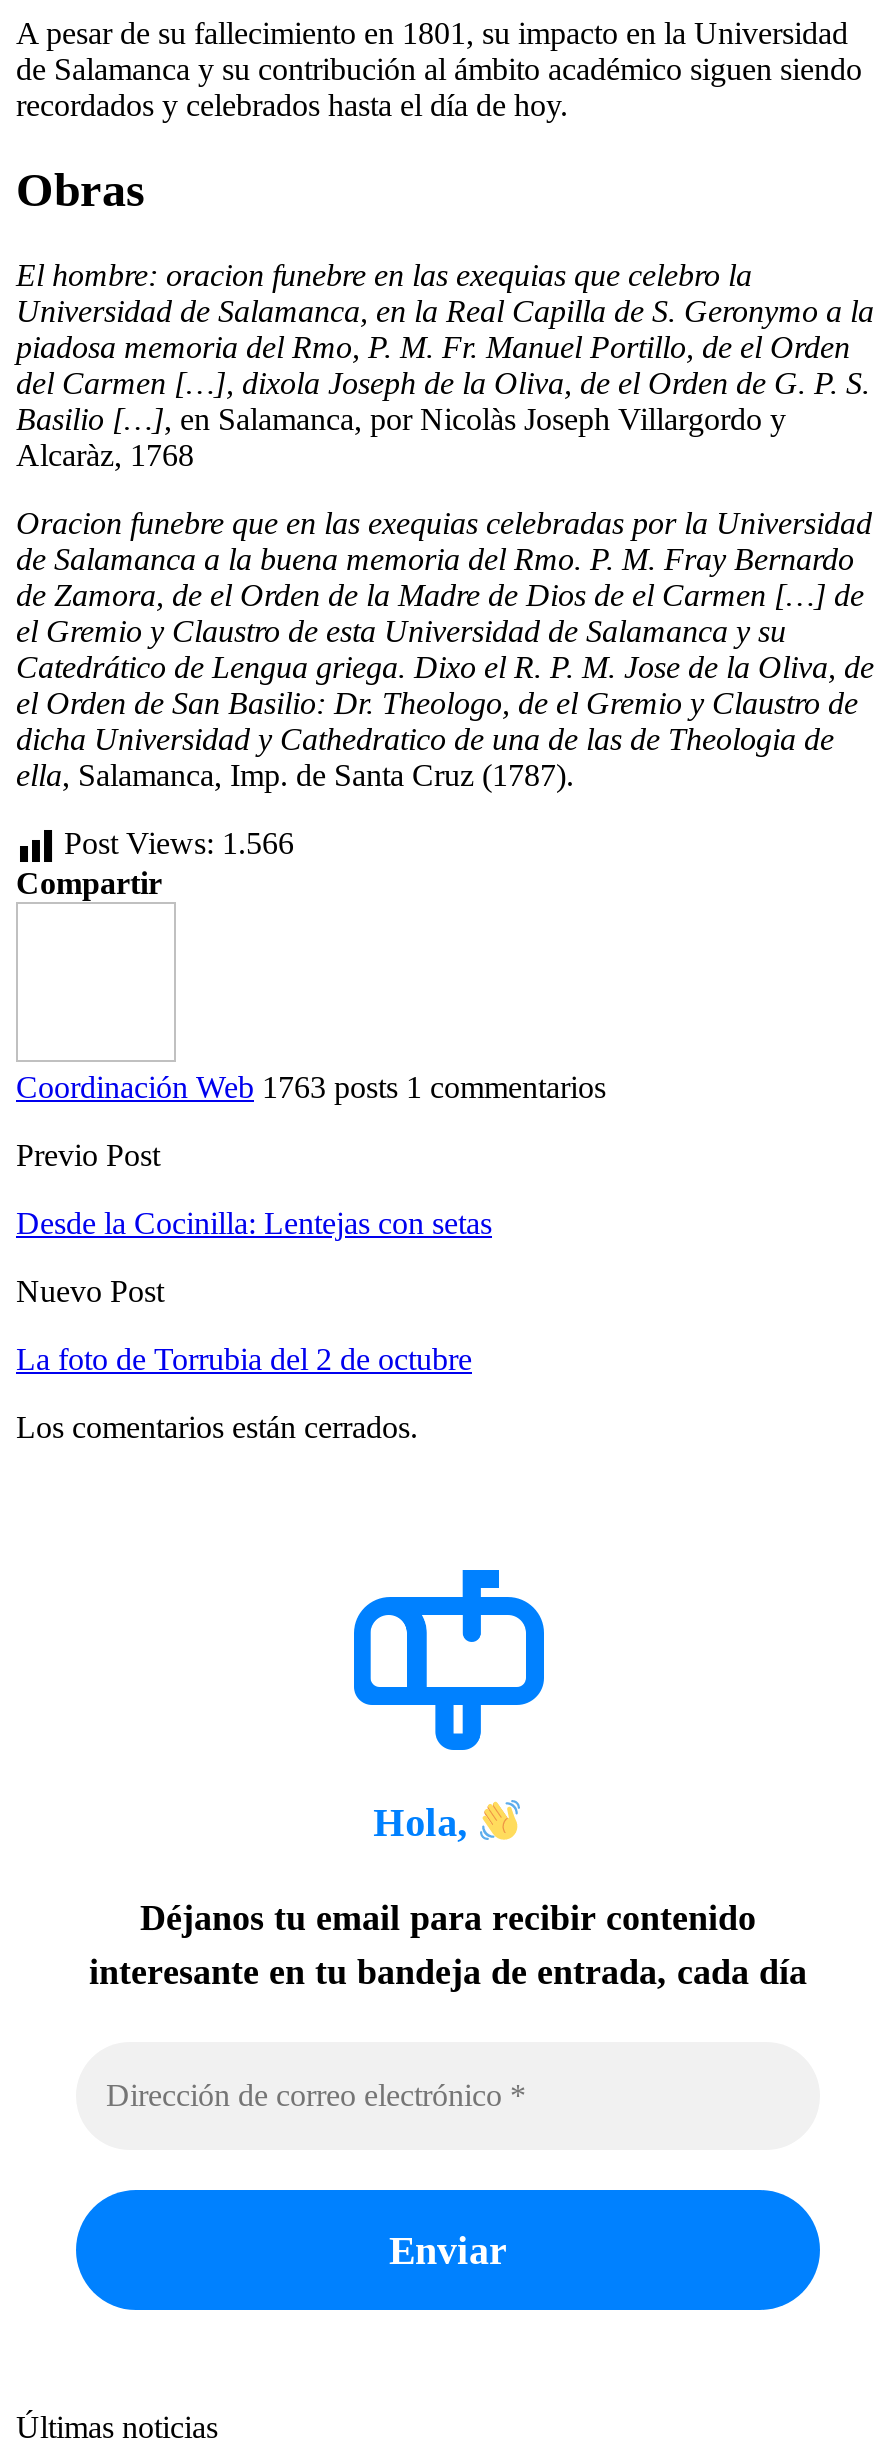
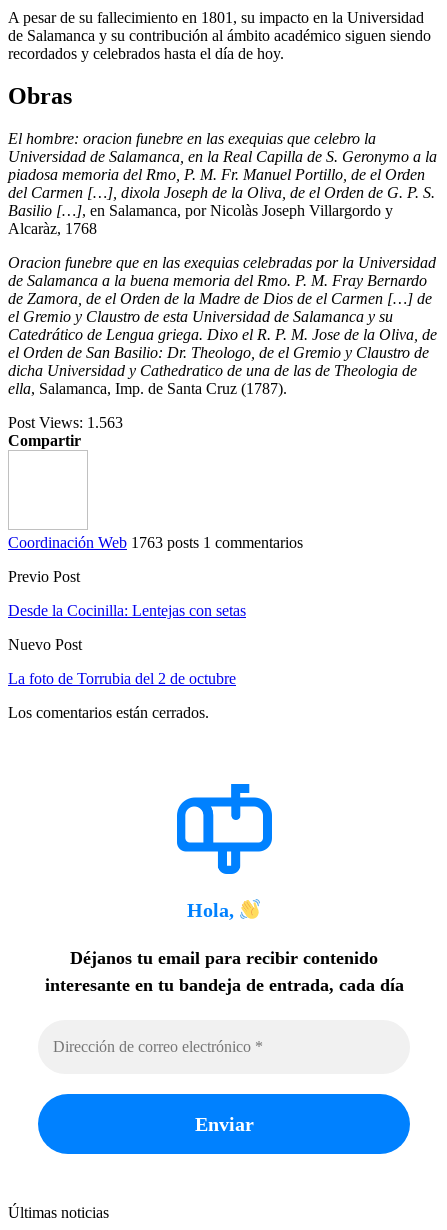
- Post Views: 1.566
+ Post Views: 1.563
